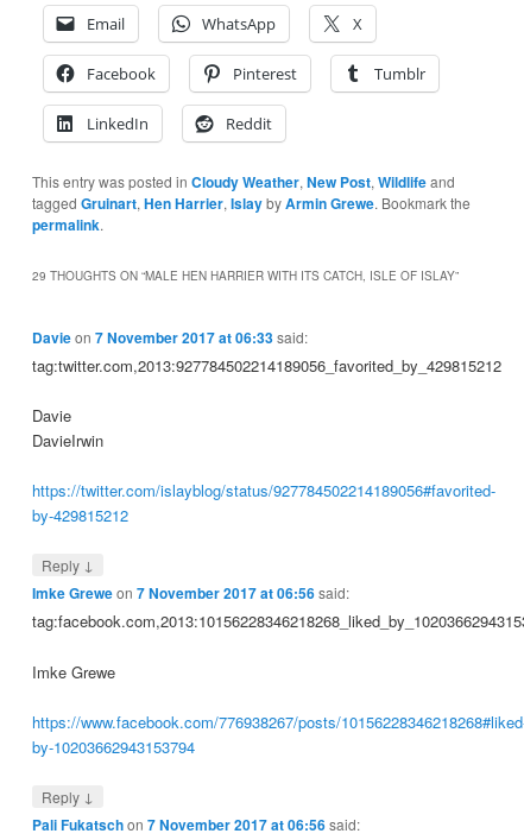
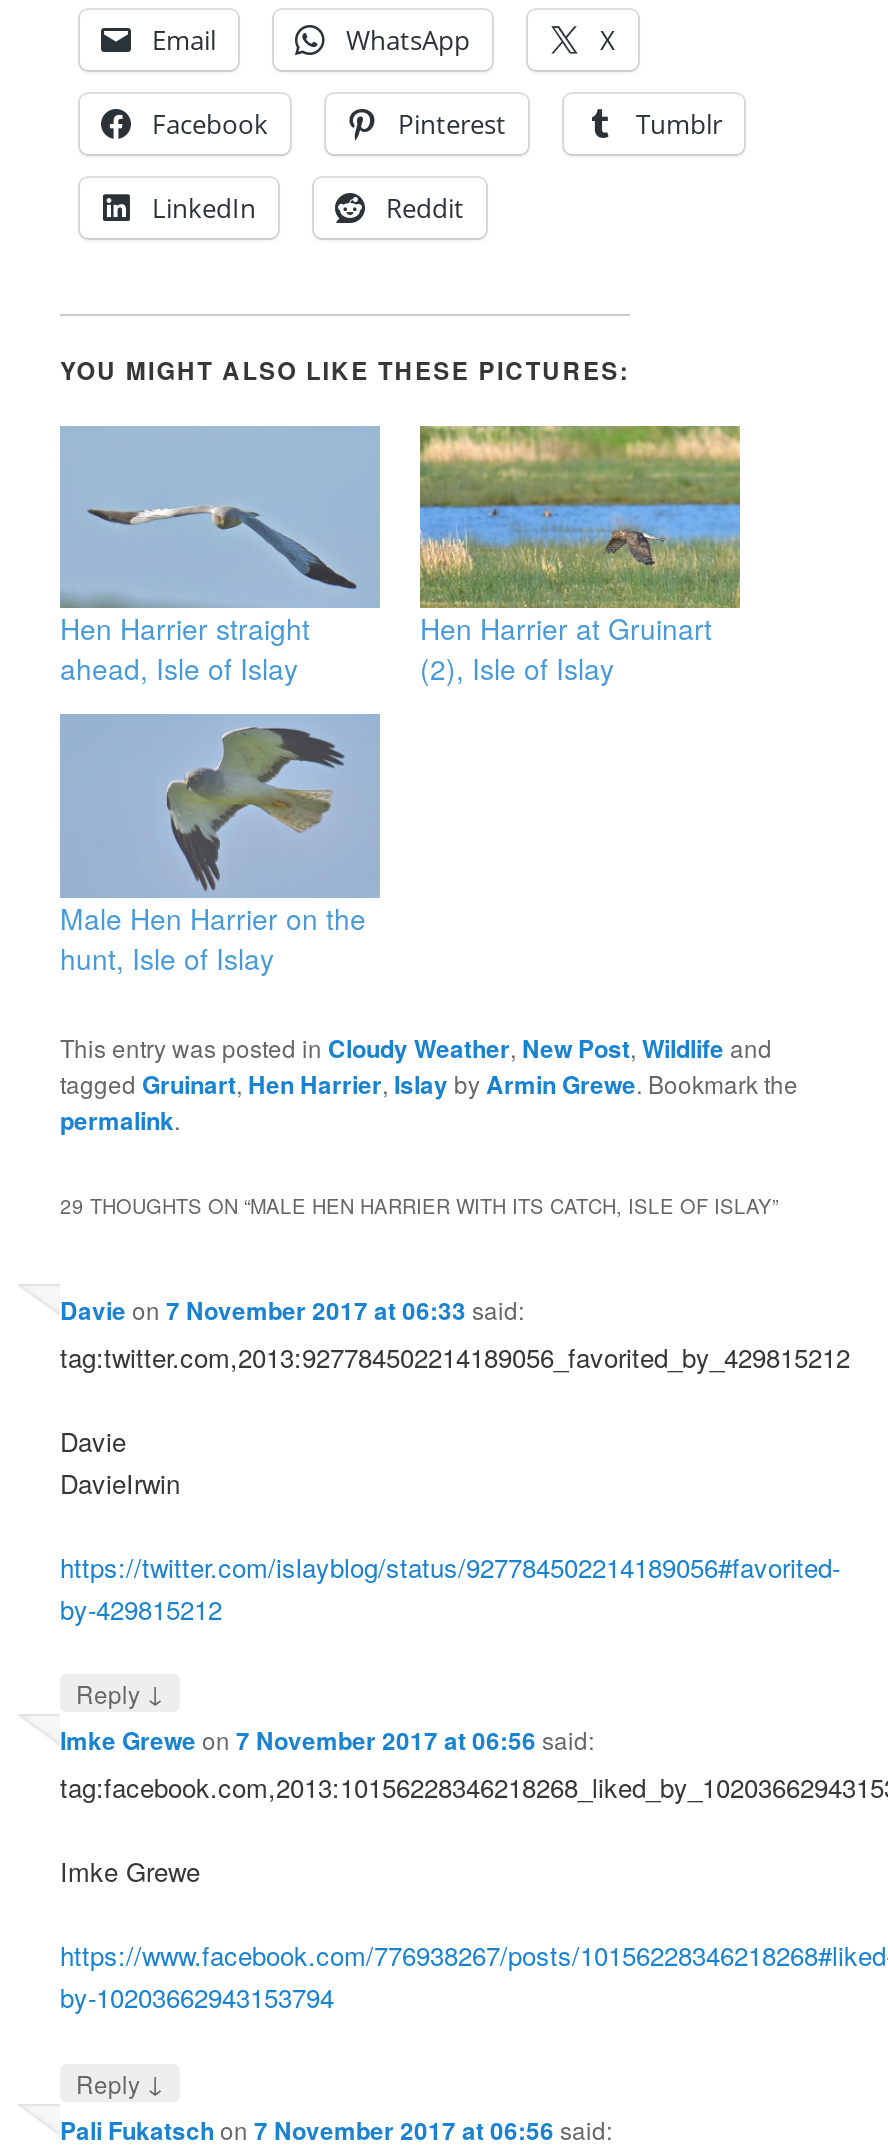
+ [image]
+ Hen Harrier straight
+ ahead, Isle of Islay

+ [image]
+ Male Hen Harrier on the
+ hunt, Isle of Islay

+ YOU MIGHT ALSO LIKE THESE PICTURES:

+ [image]
+ Hen Harrier at Gruinart
+ (2), Isle of Islay
